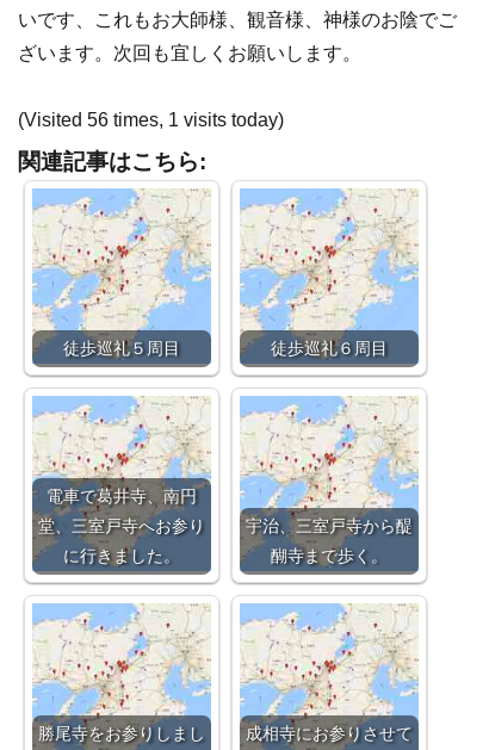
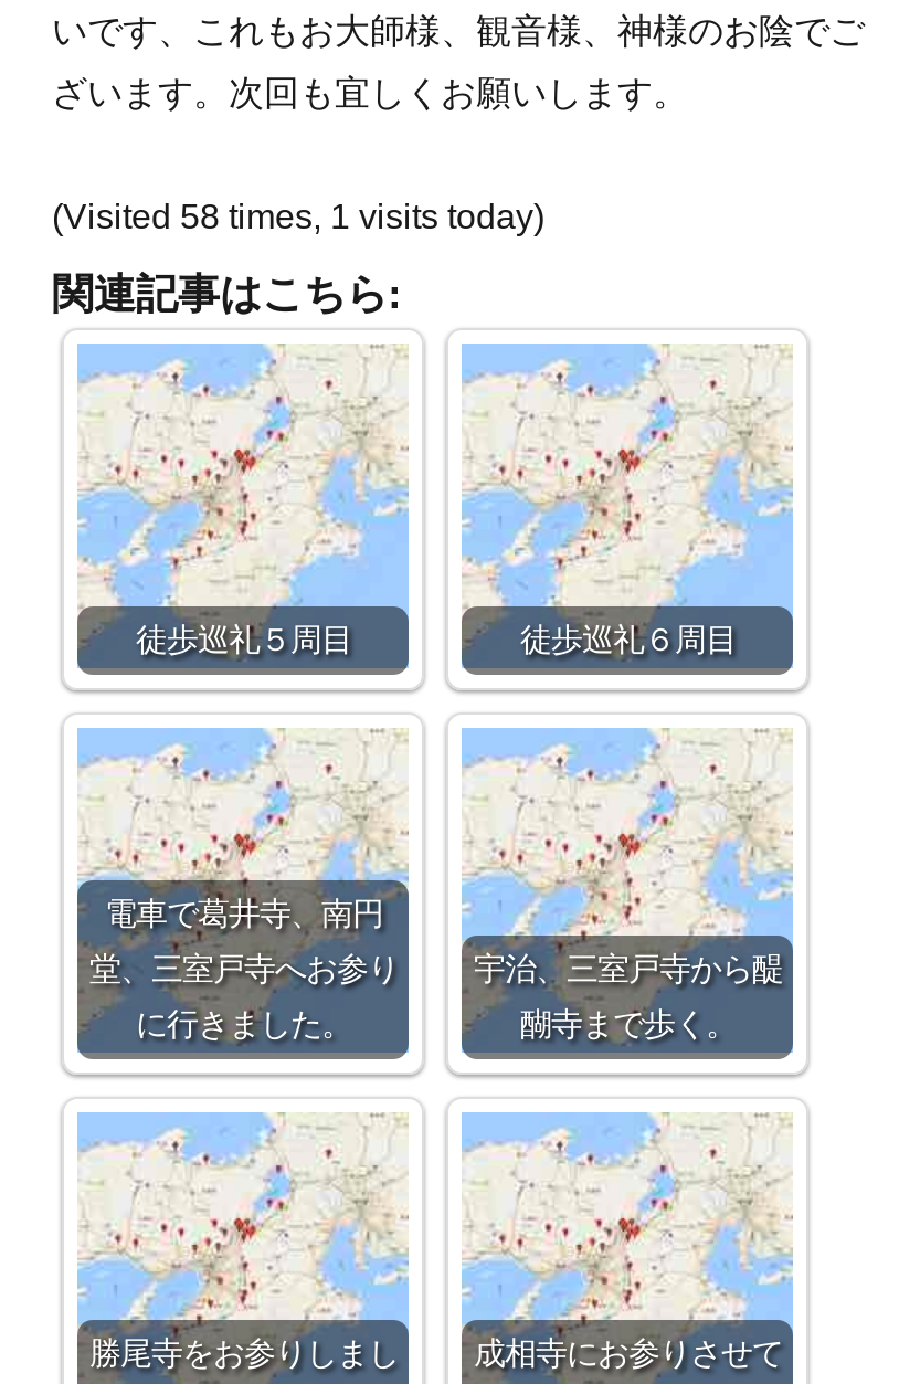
- (Visited 56 times, 1 visits today)
+ (Visited 58 times, 1 visits today)
